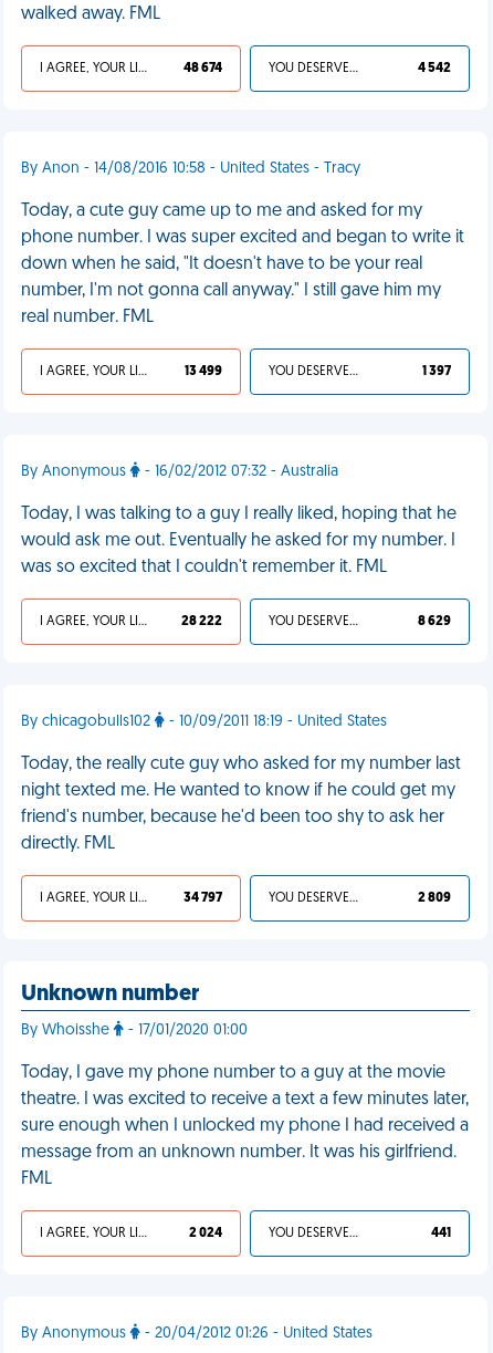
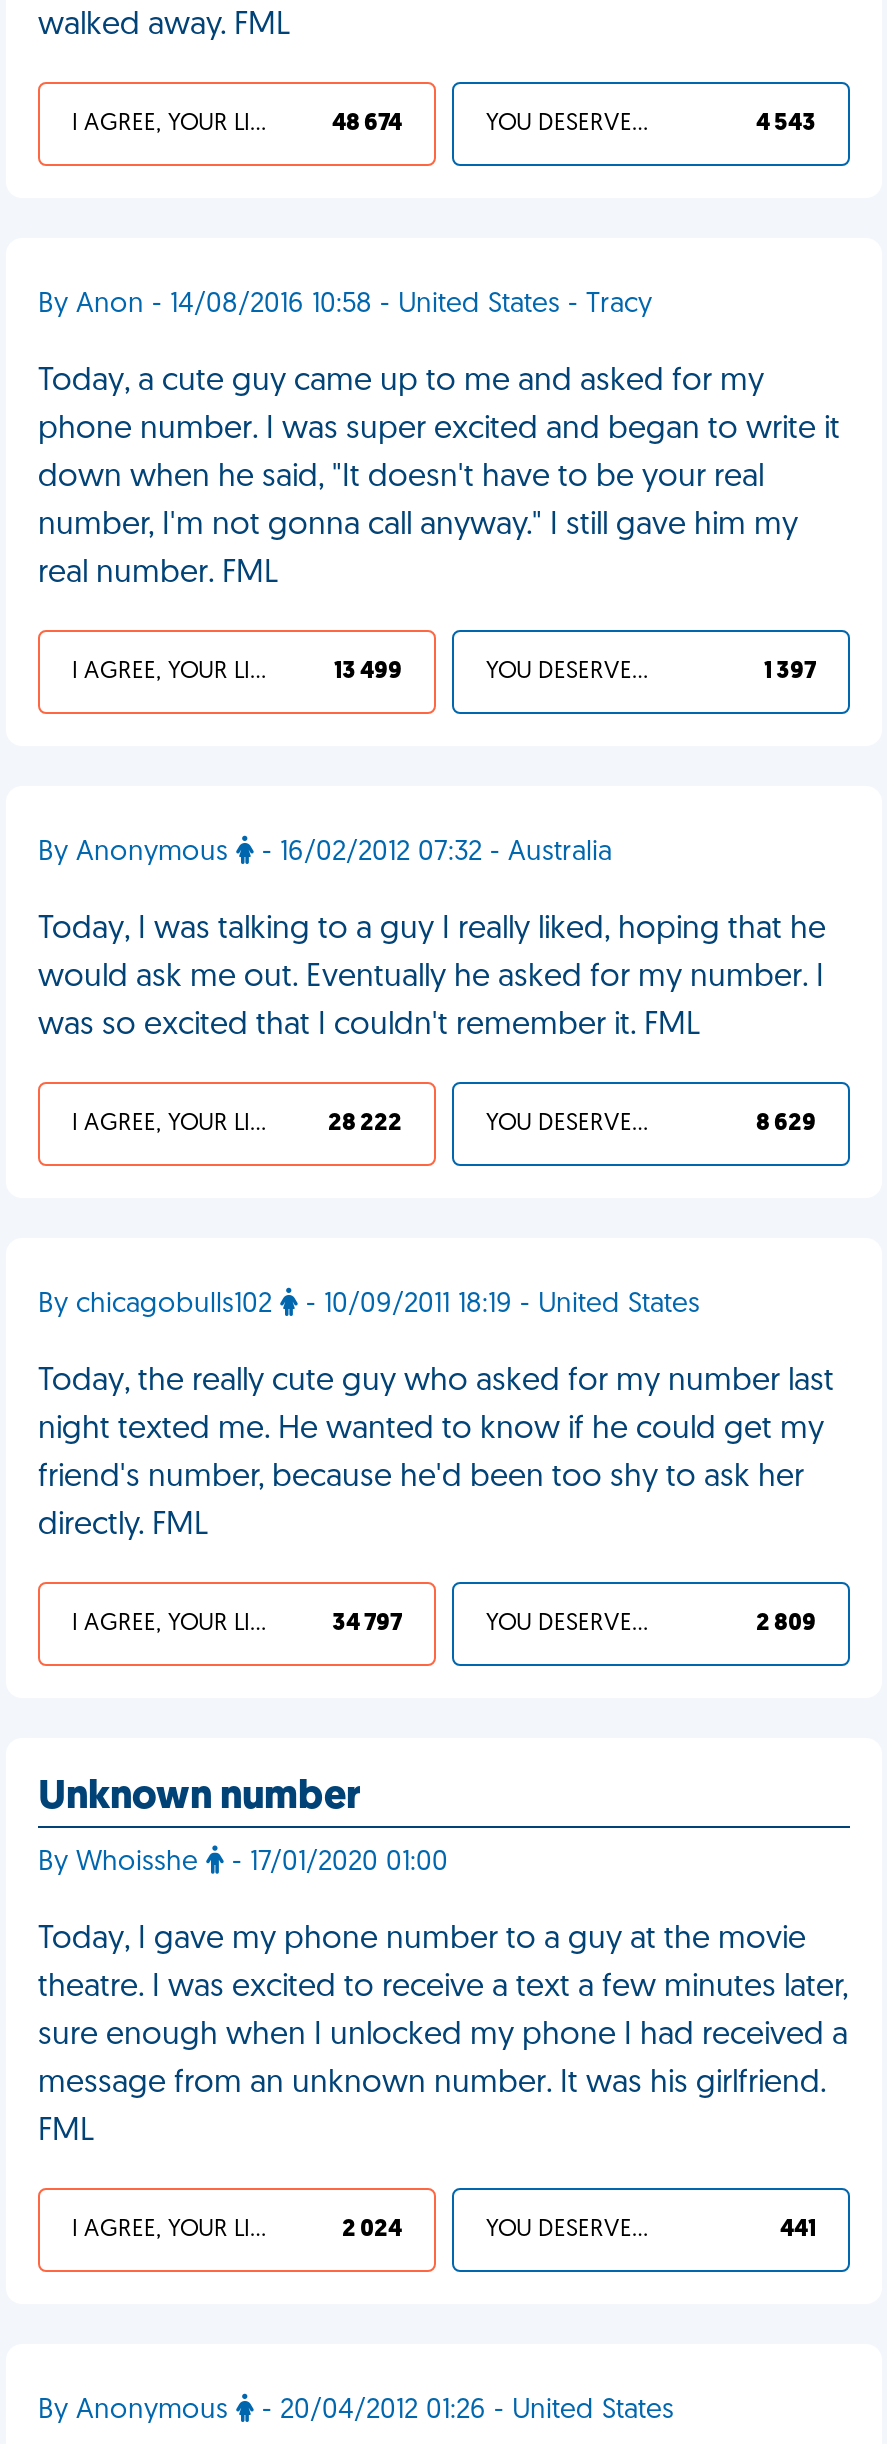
- 4 542
+ 4 543
